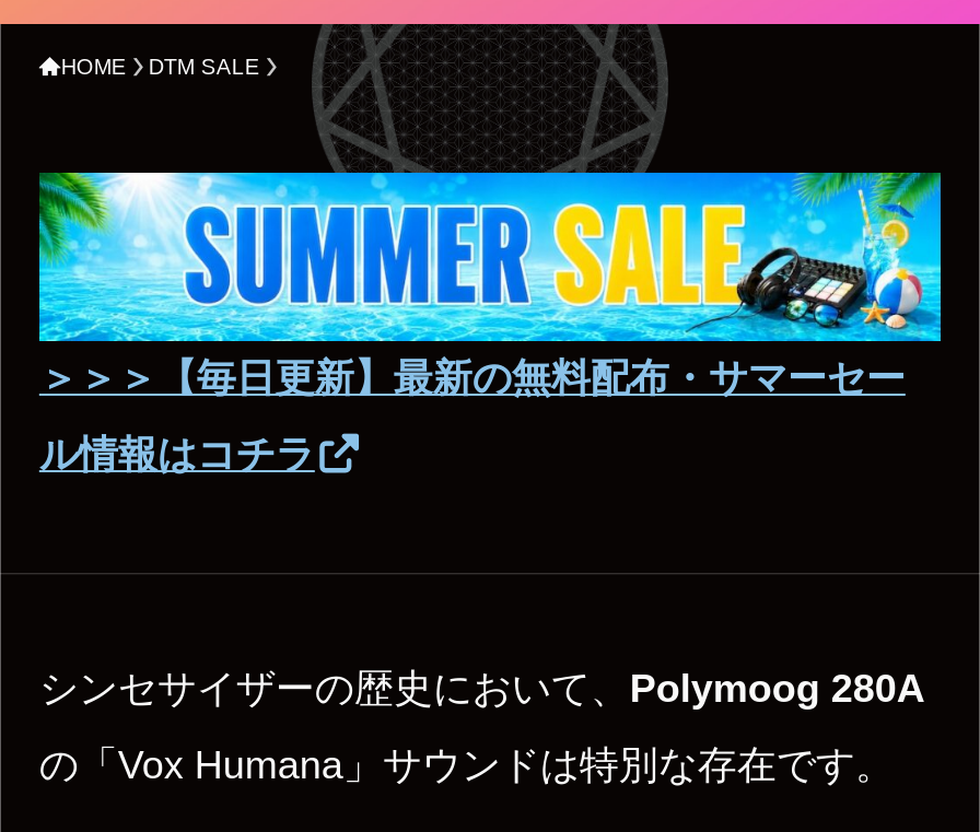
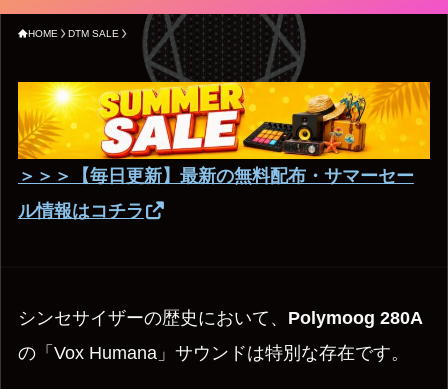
- [image]
+ [image]
